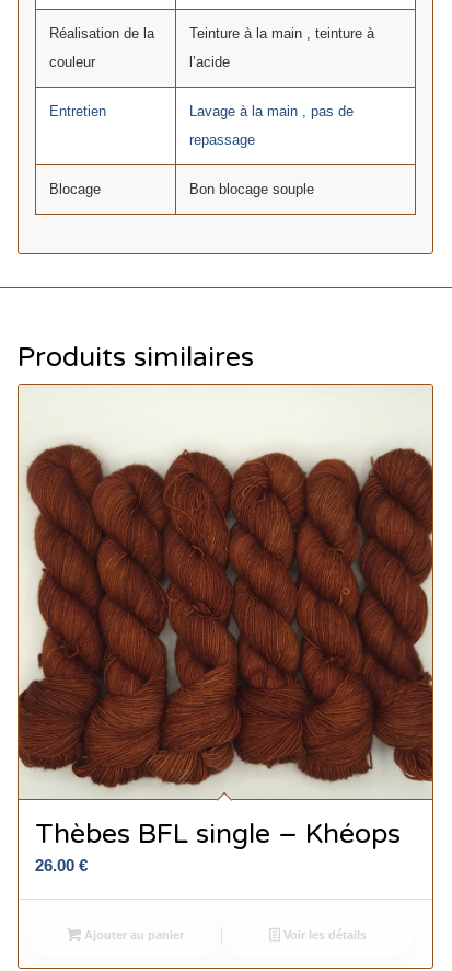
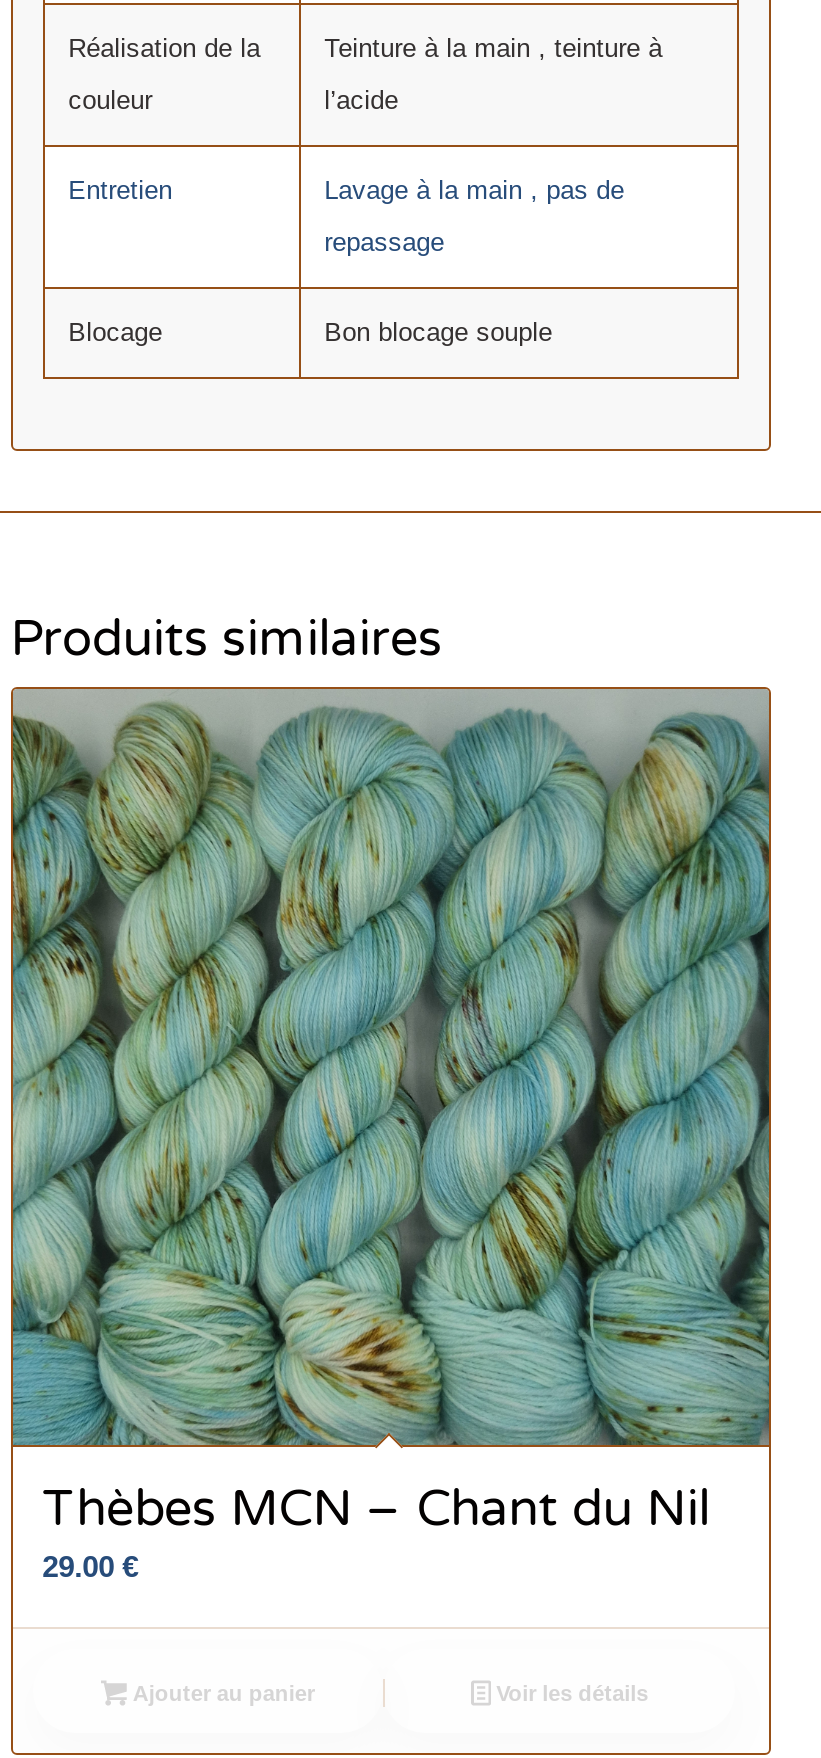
- [image]
- Thèbes BFL single – Khéops
- 26.00 €
+ [image]
+ Thèbes MCN – Chant du Nil
+ 29.00 €
